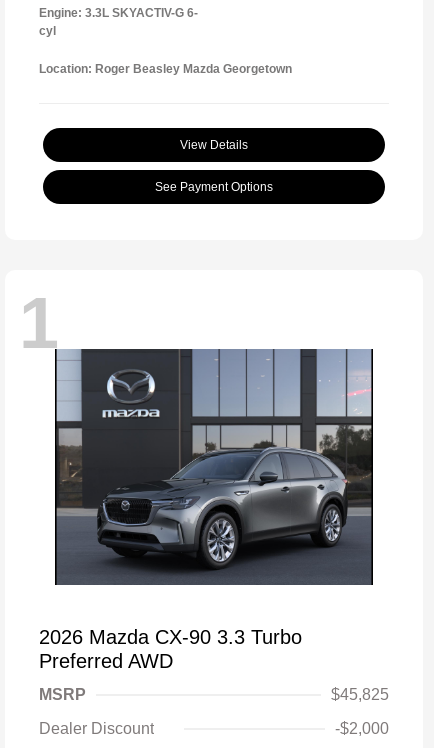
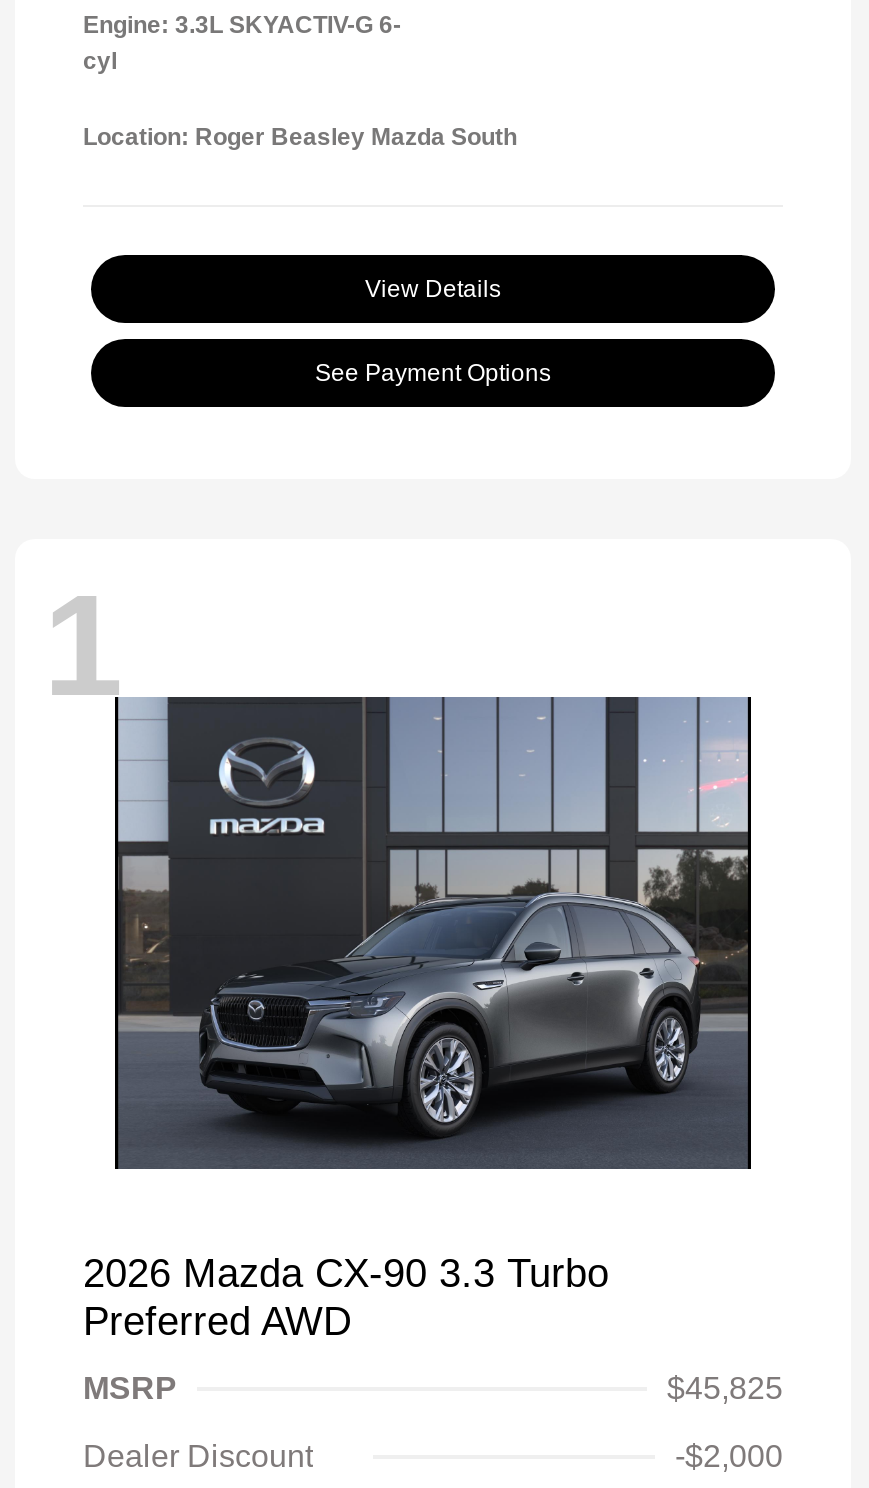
- Location: Roger Beasley Mazda Georgetown
+ Location: Roger Beasley Mazda South
